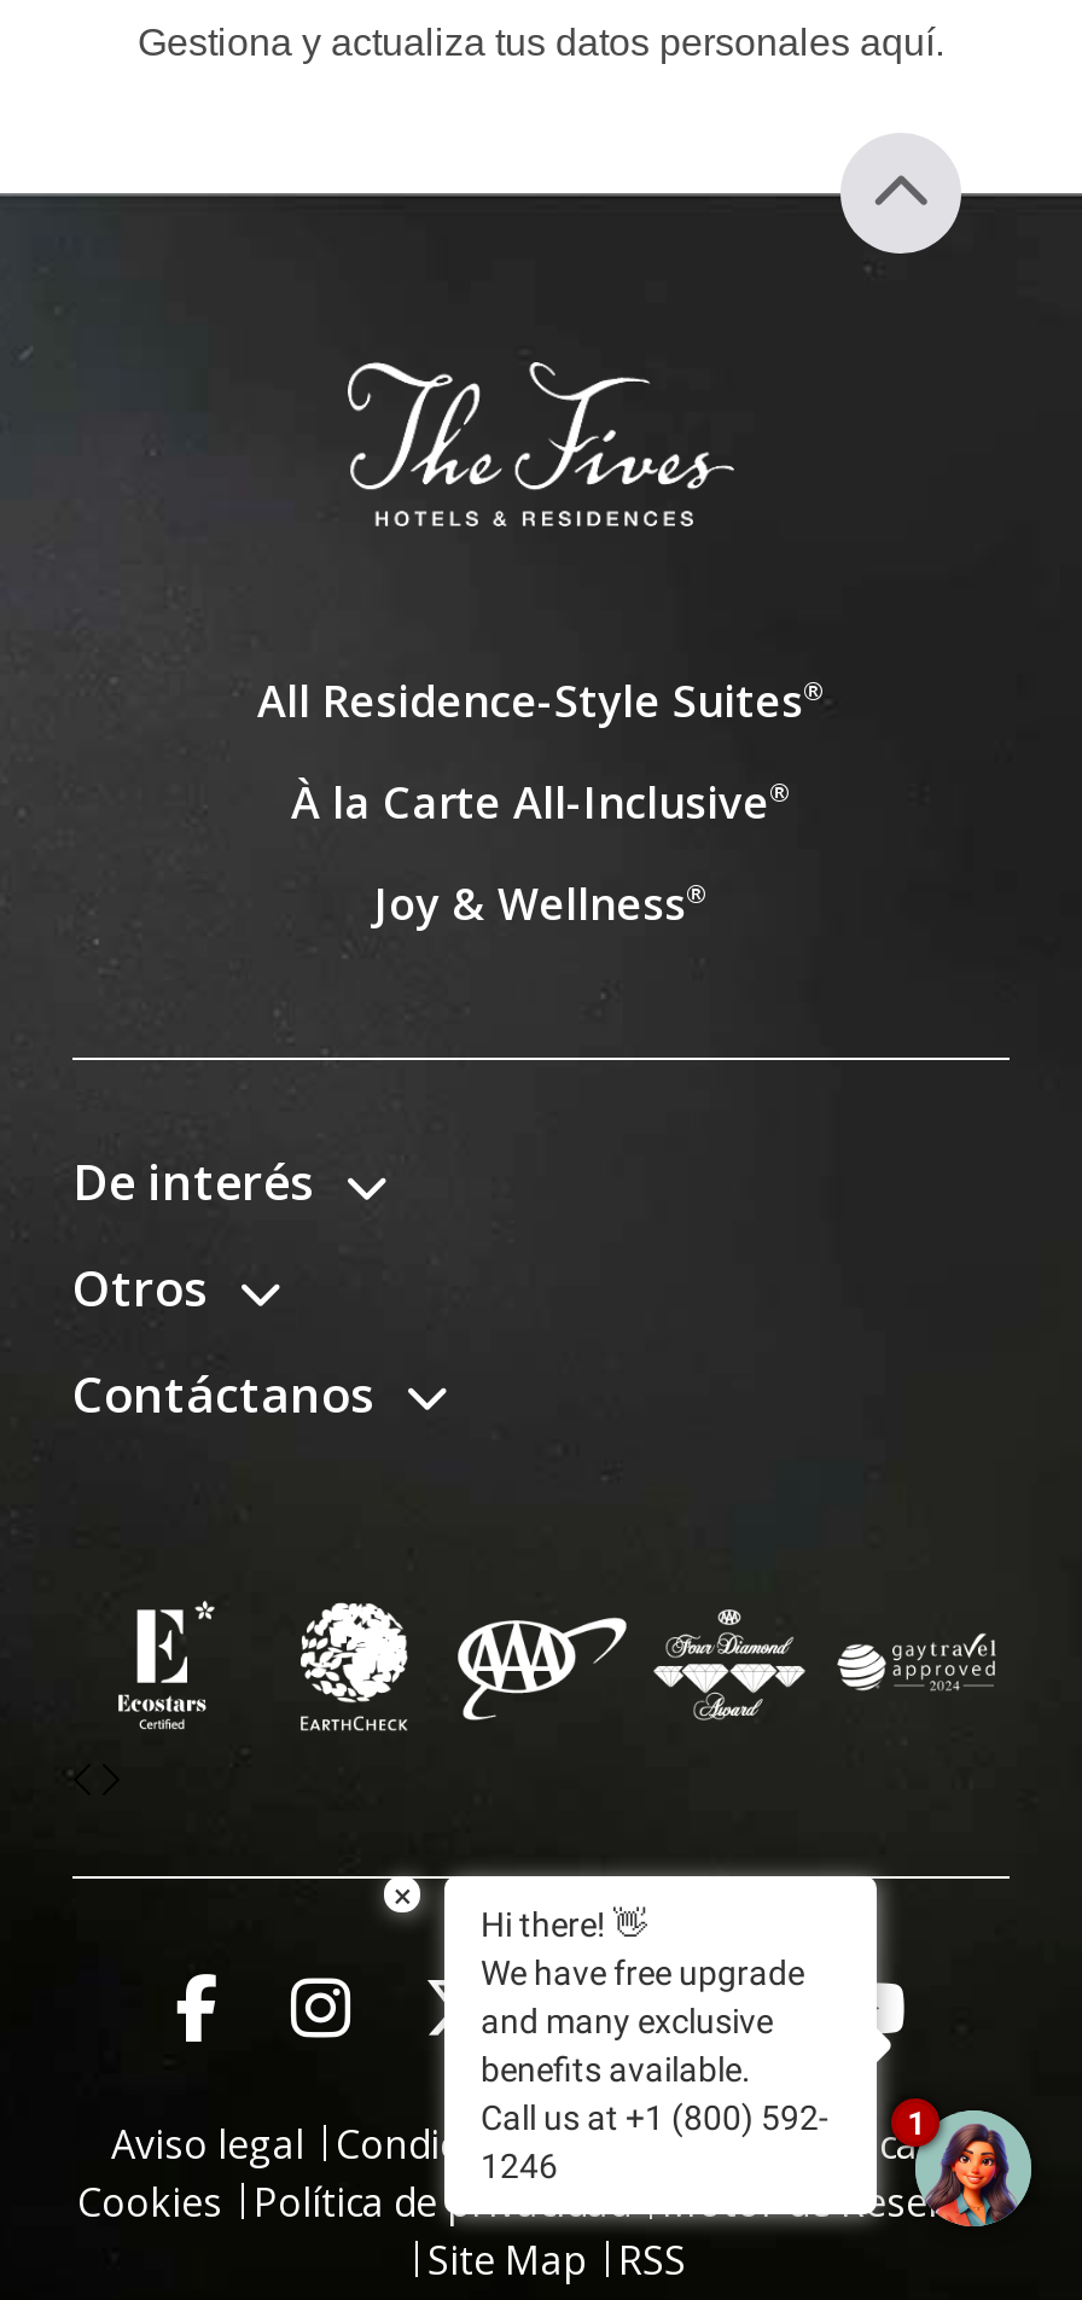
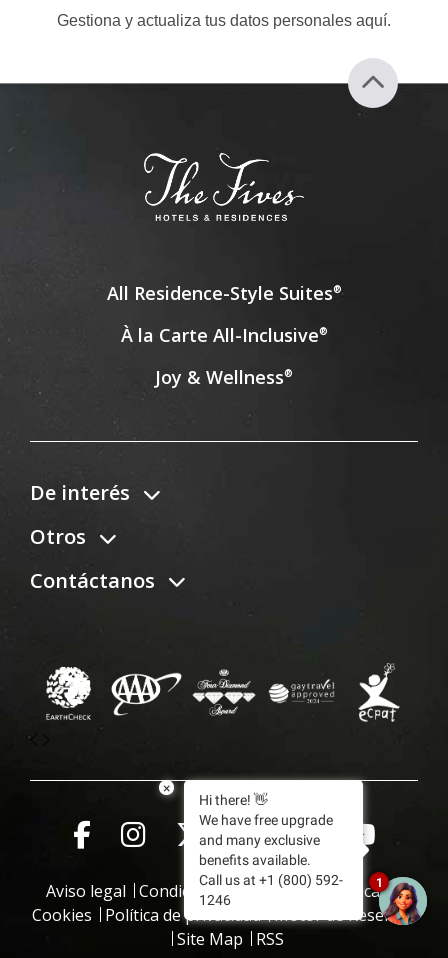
- [image]
+ [image]

- [image]
+ [image]

- [image]
+ [image]

- [image]
+ [image]

- [image]
+ [image]
